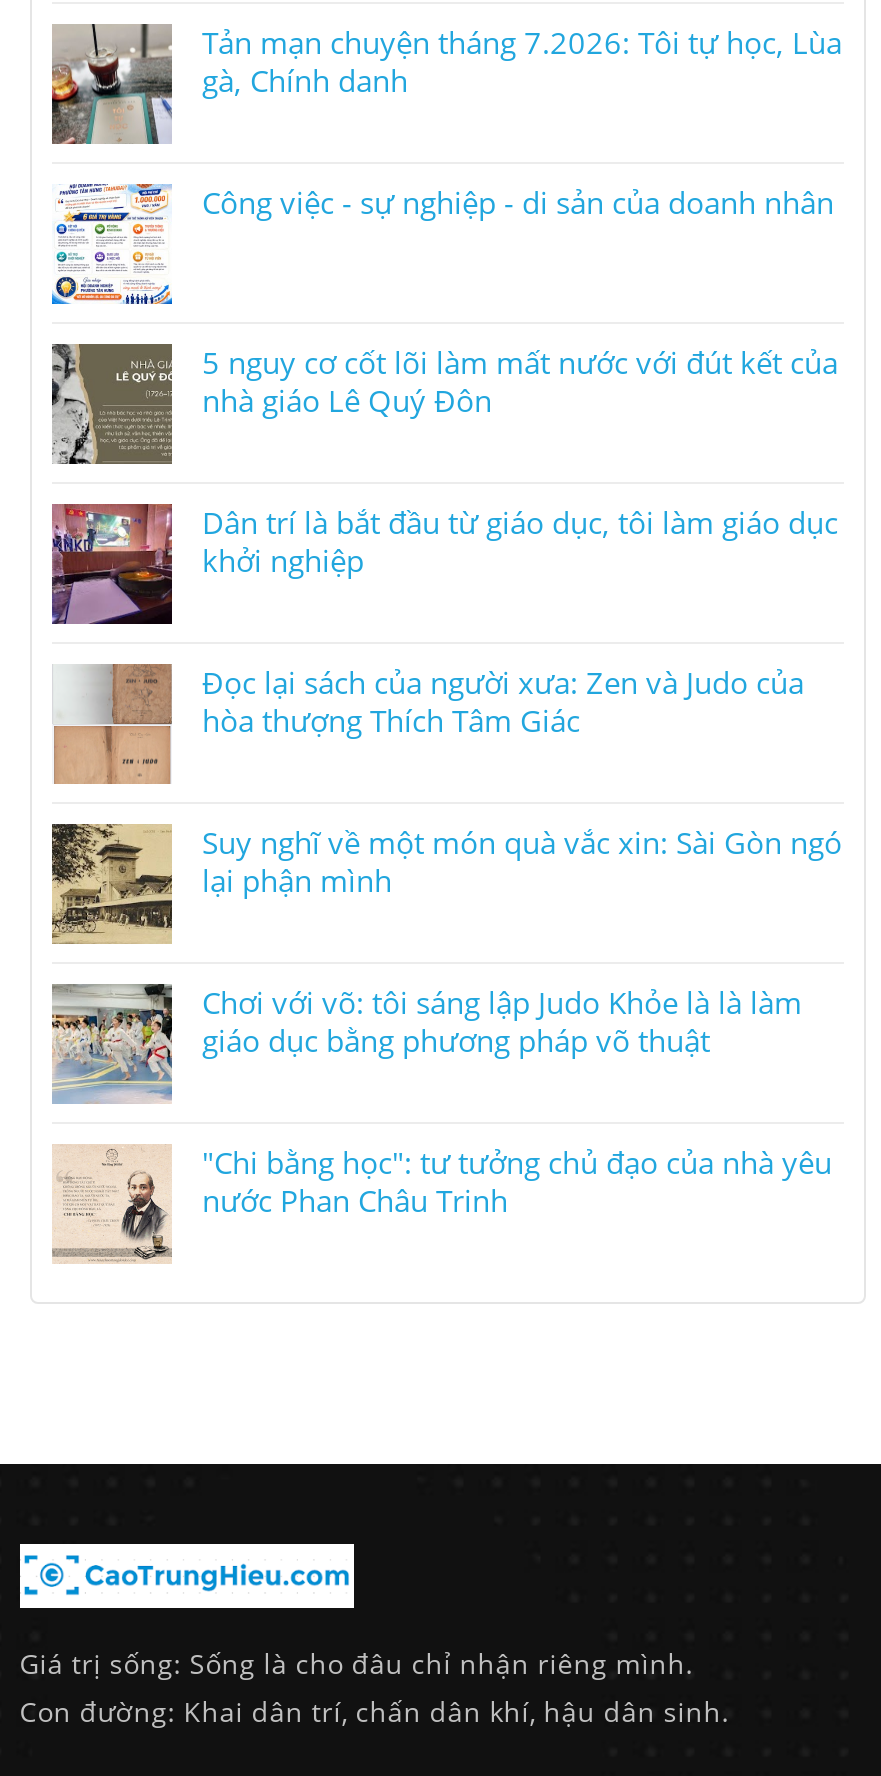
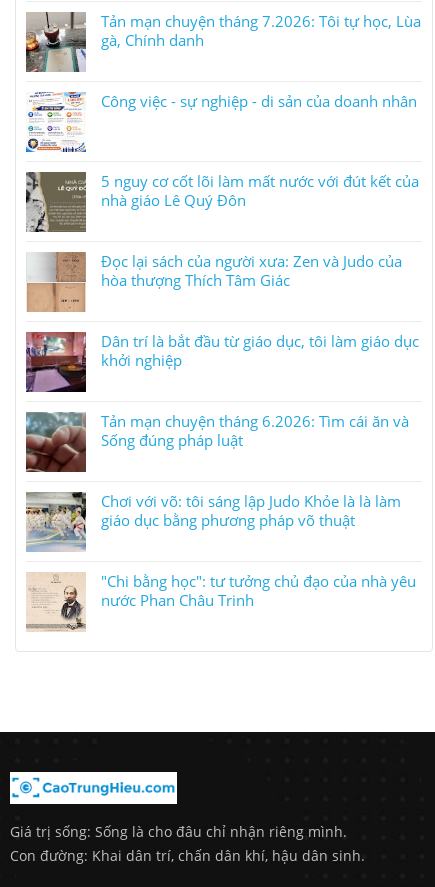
moved down: [image] | Dân trí là bắt đầu từ giáo dục, tôi làm giáo dục | khởi nghiệp

moved up: [image] | Đọc lại sách của người xưa: Zen và Judo của | hòa thượng Thích Tâm Giác

- [image]
- Suy nghĩ về một món quà vắc xin: Sài Gòn ngó
- lại phận mình
+ [image]
+ Tản mạn chuyện tháng 6.2026: Tìm cái ăn và
+ Sống đúng pháp luật
